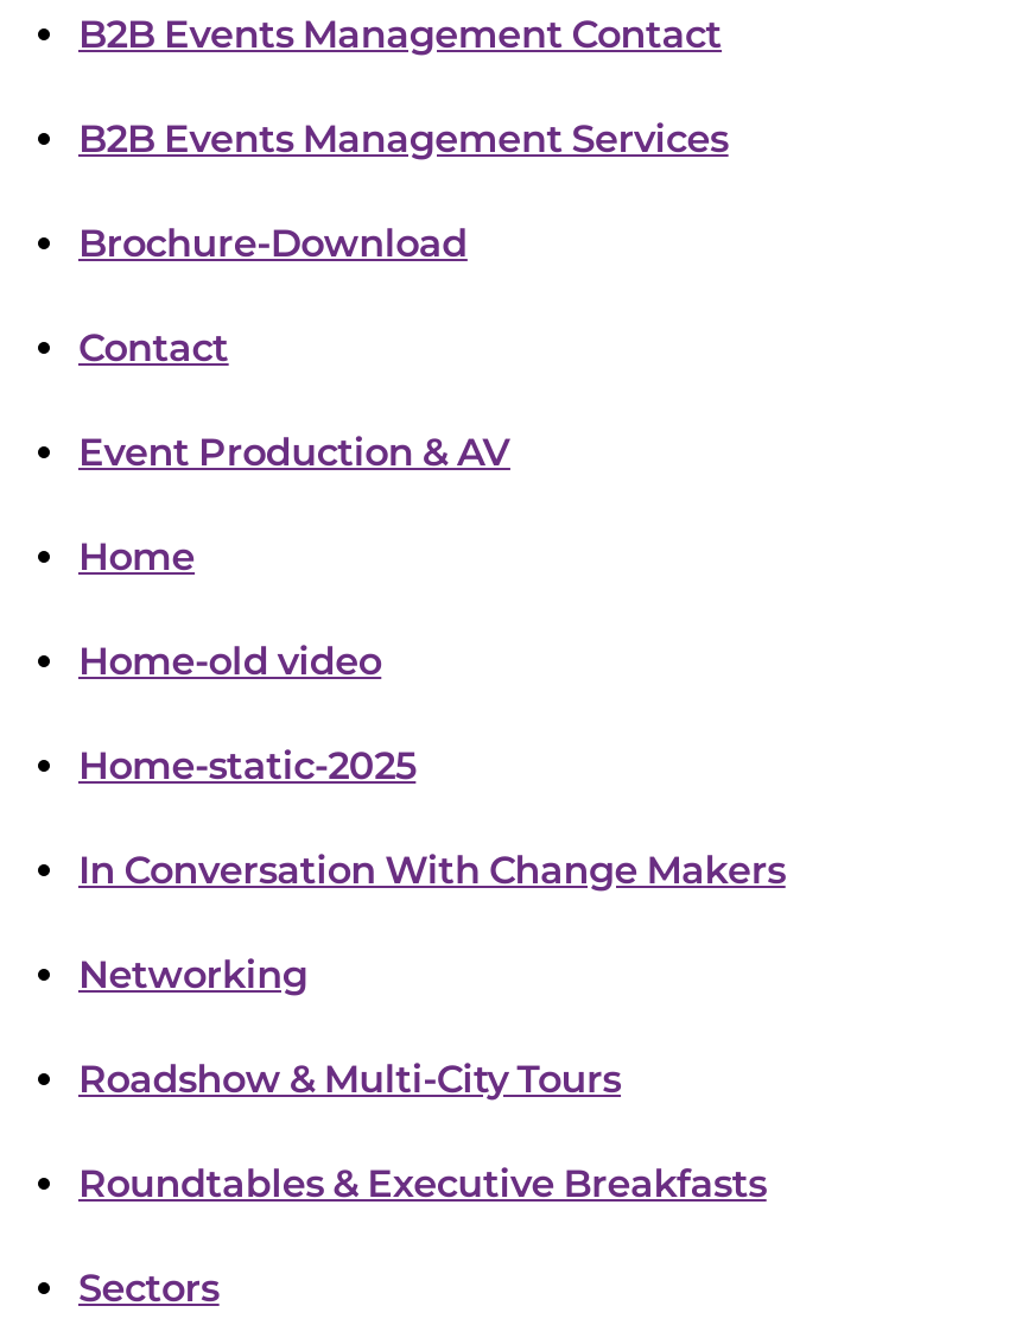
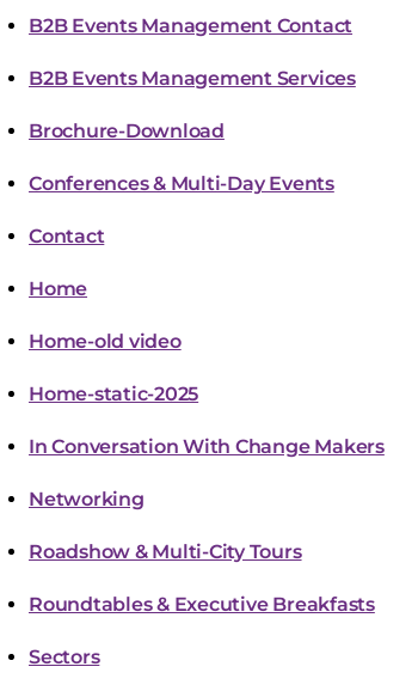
+ Conferences & Multi-Day Events

moved down: Contact

- Event Production & AV
